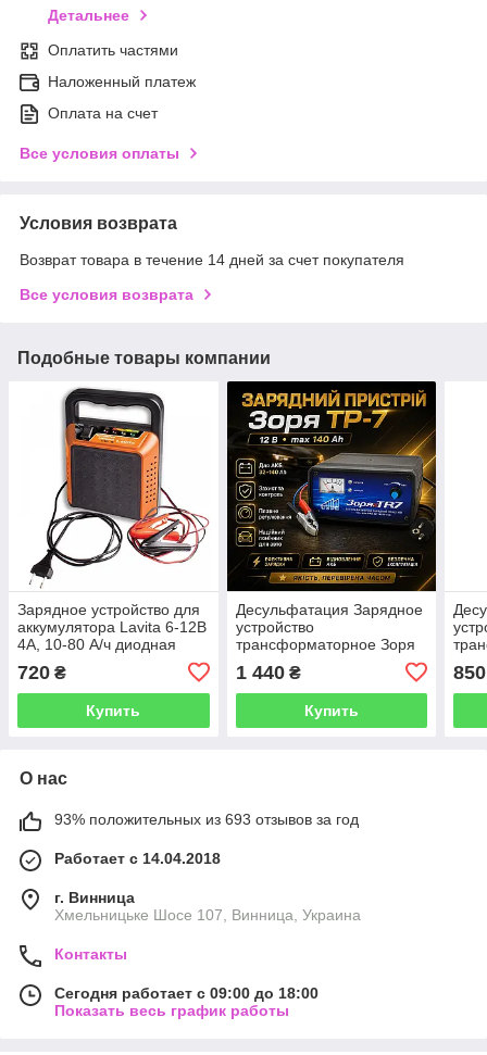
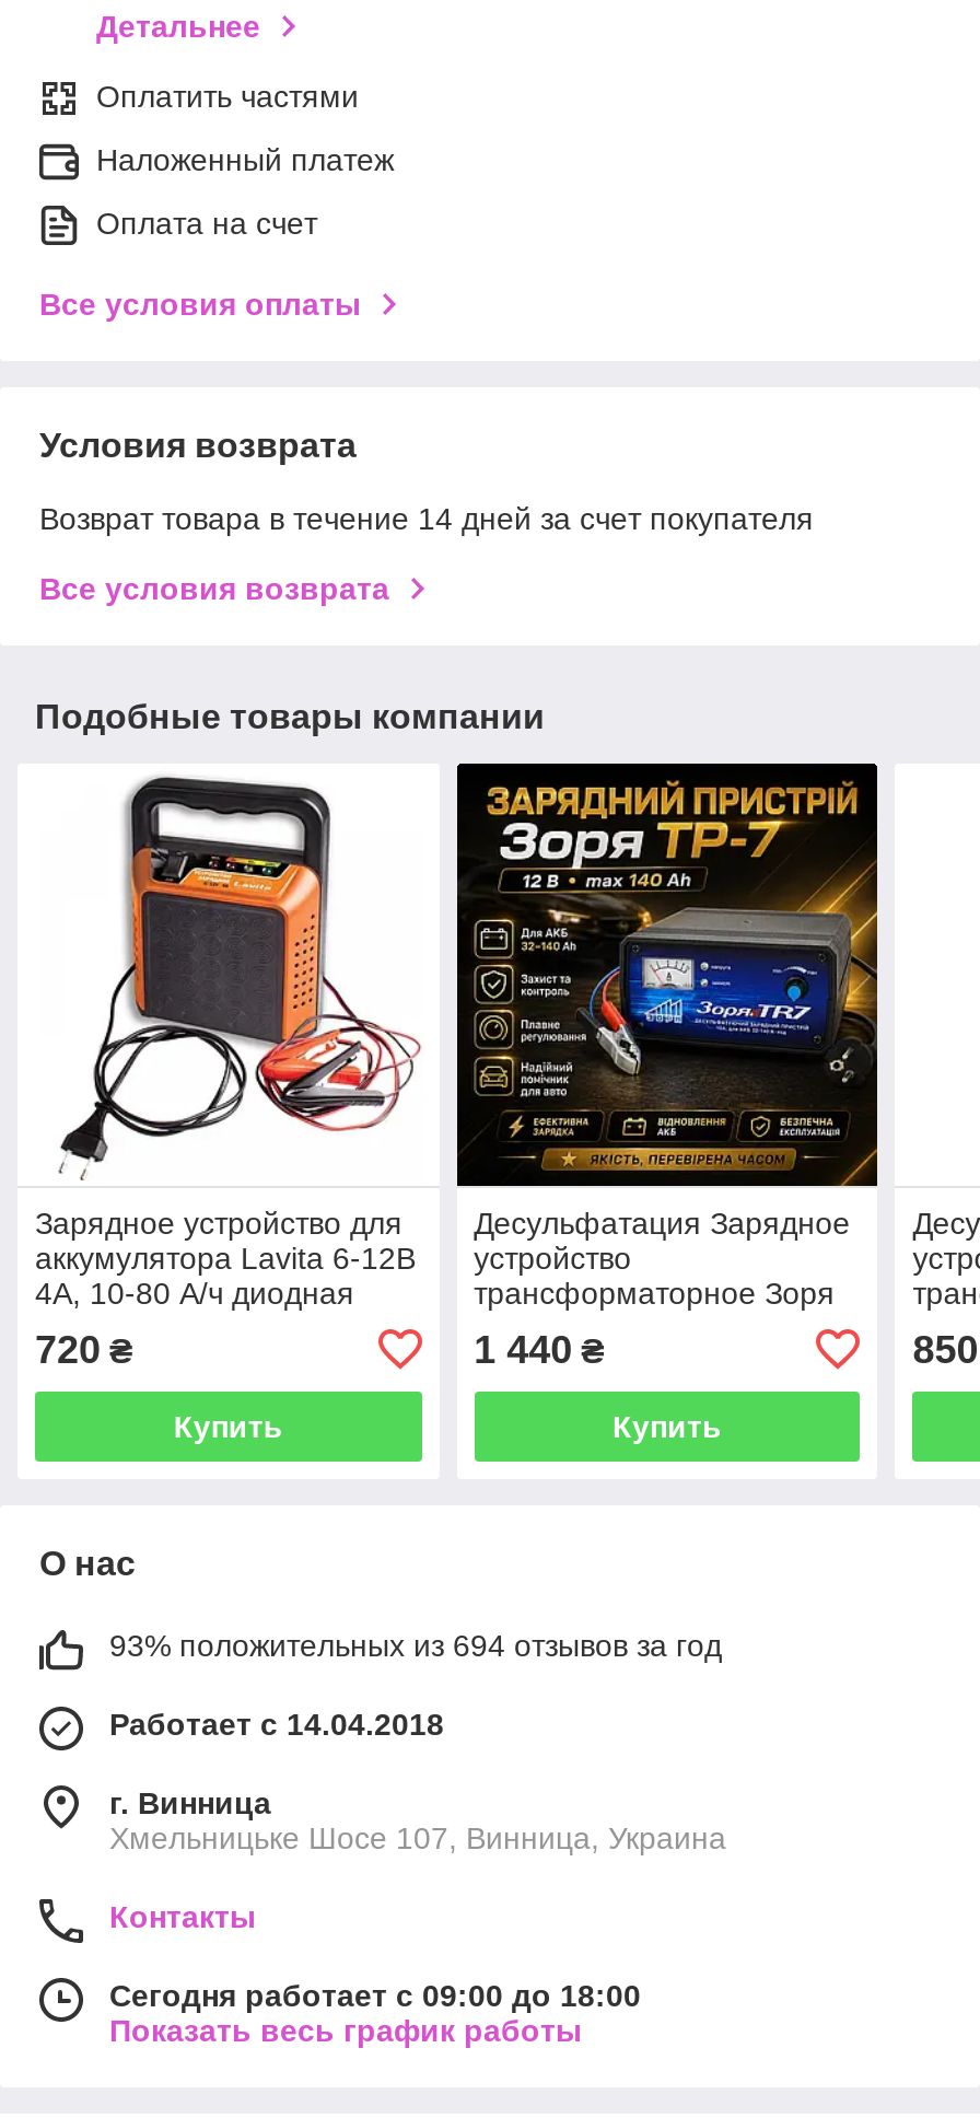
- 93% положительных из 693 отзывов за год
+ 93% положительных из 694 отзывов за год
